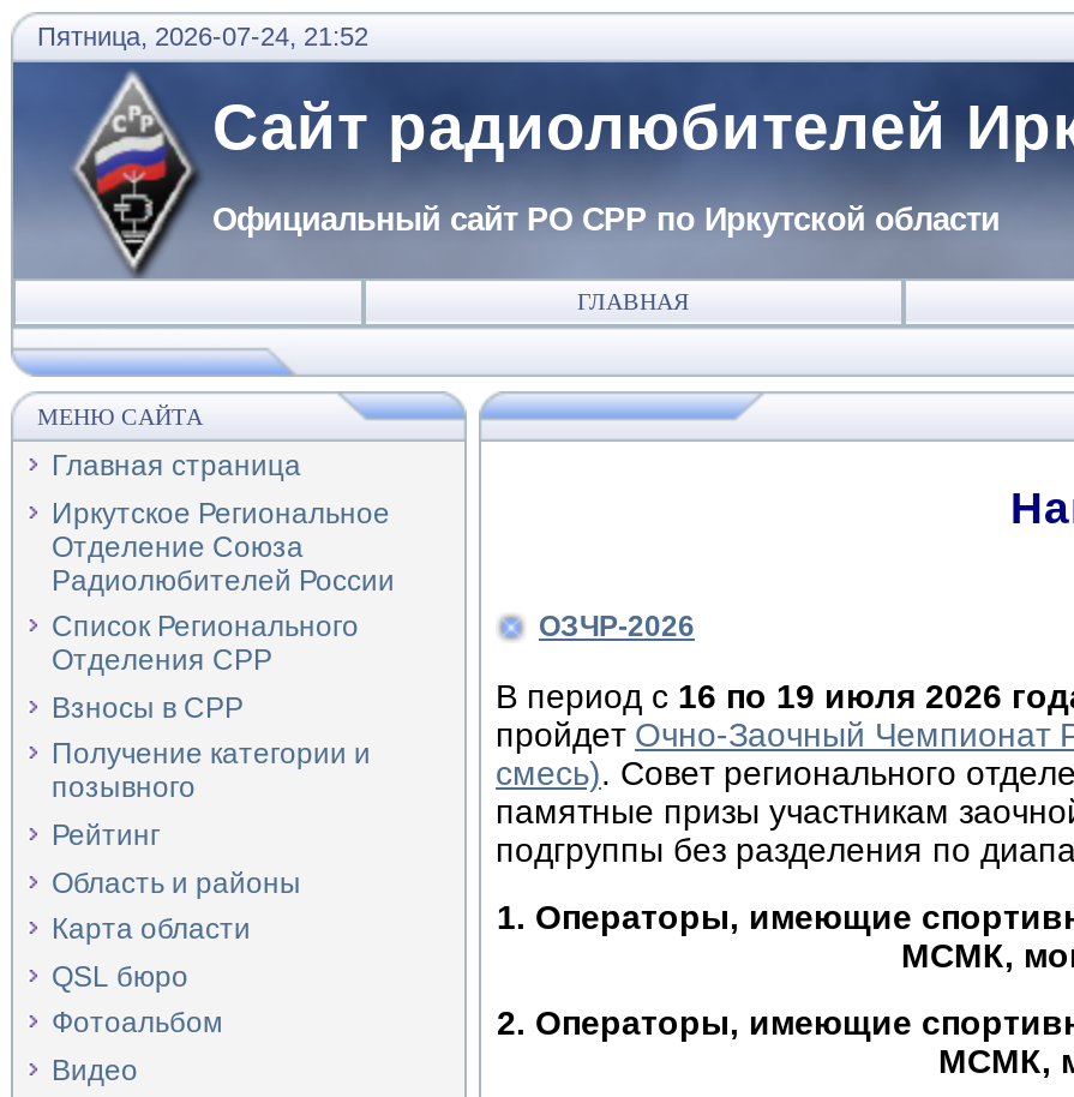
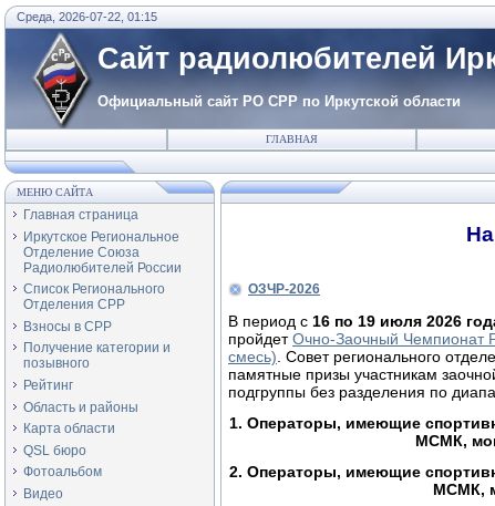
- Пятница, 2026-07-24, 21:52
+ Среда, 2026-07-22, 01:15
